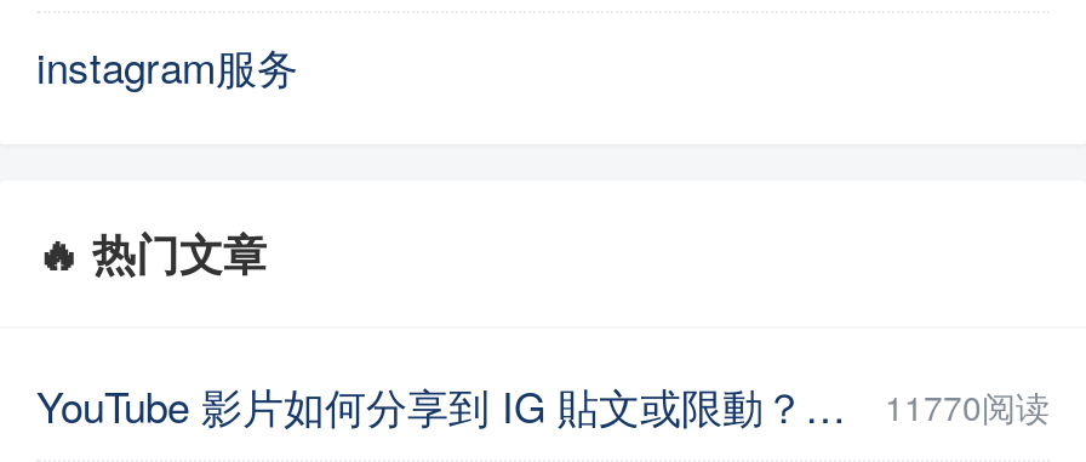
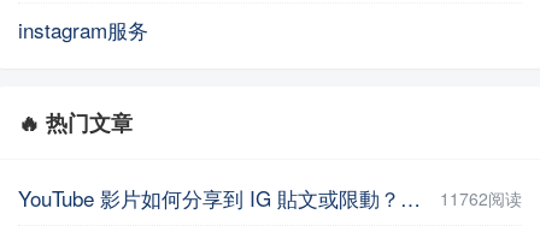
- 11770阅读
+ 11762阅读
